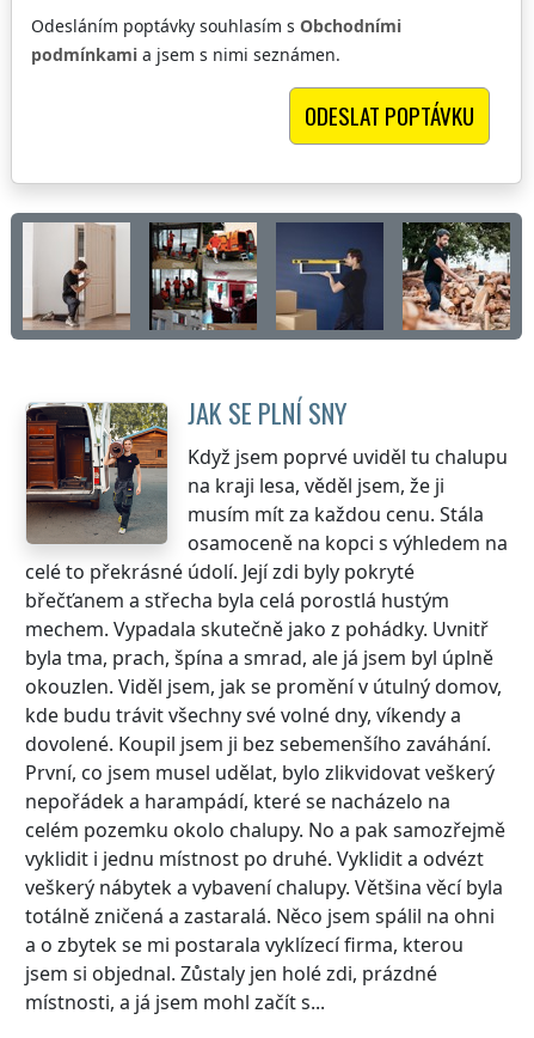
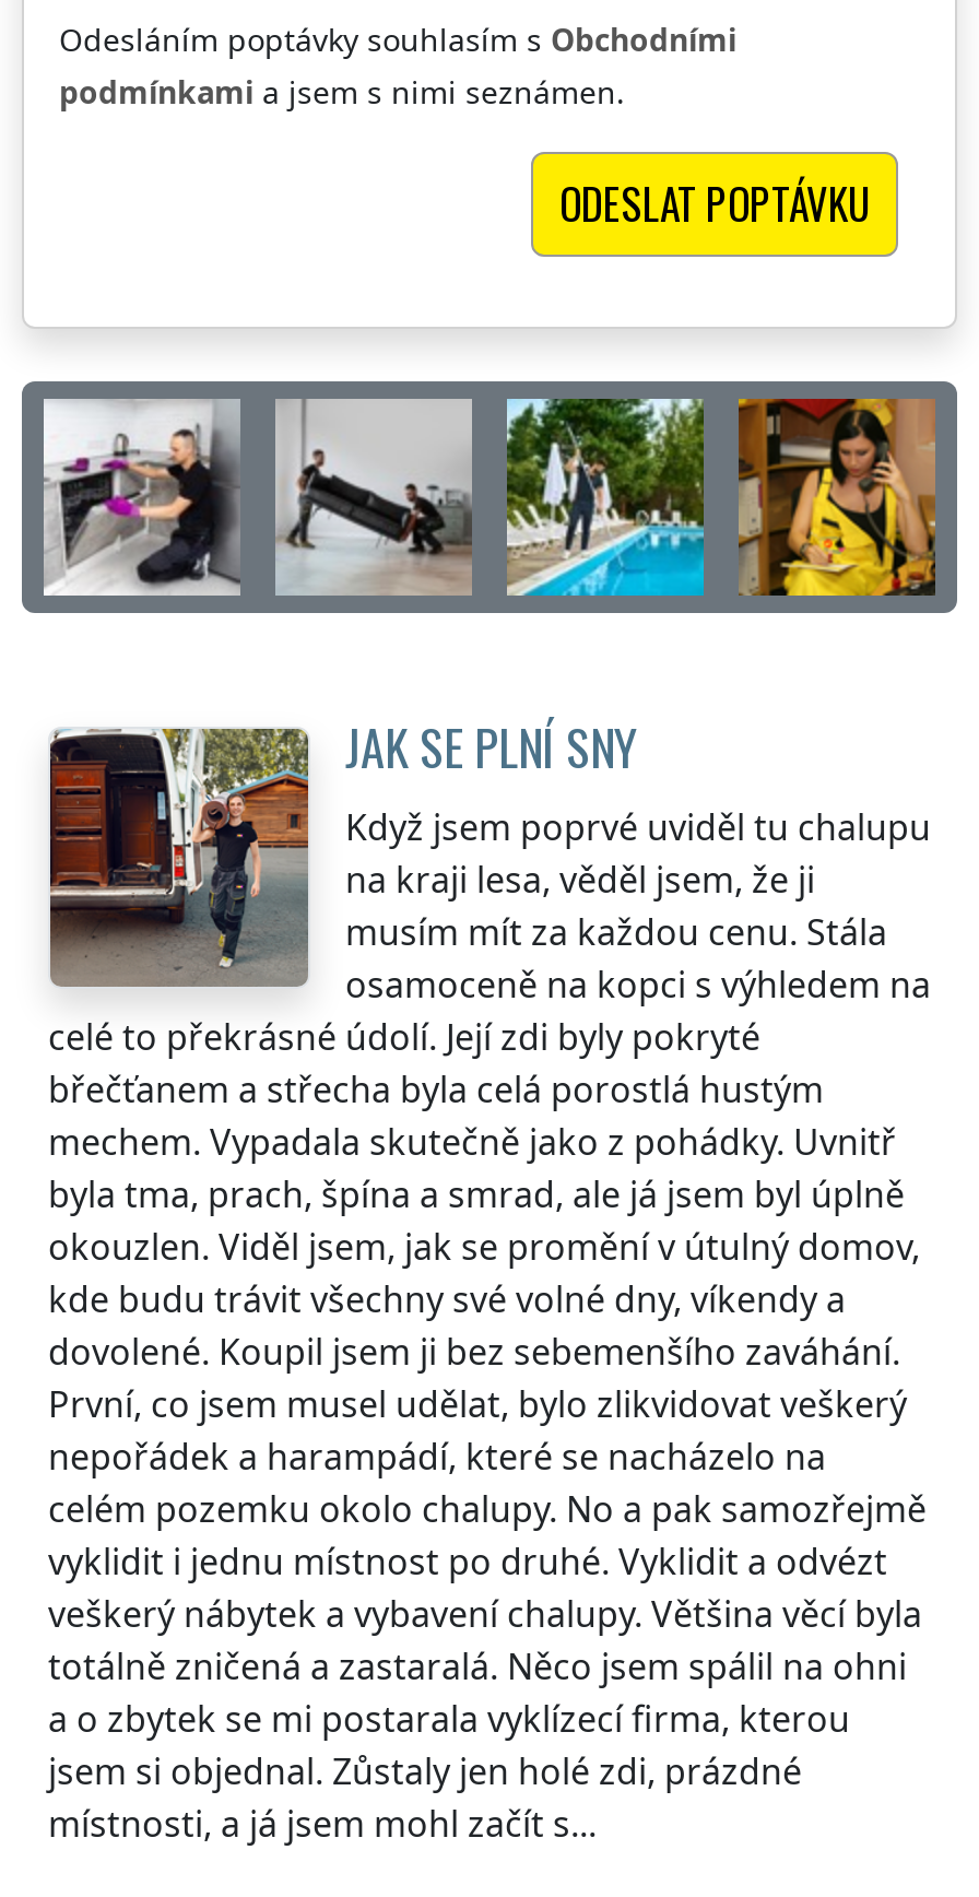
- [image]
+ [image]

- [image]
+ [image]

- [image]
+ [image]

- [image]
+ [image]
